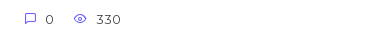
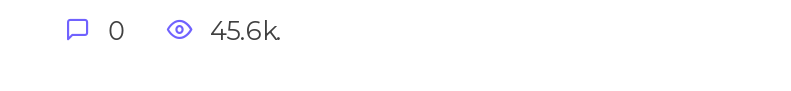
- 330
+ 45.6k.
